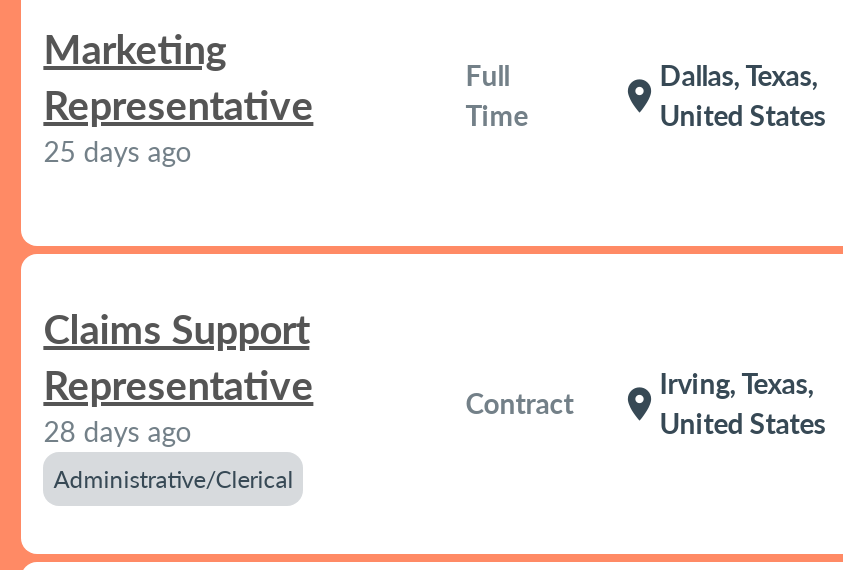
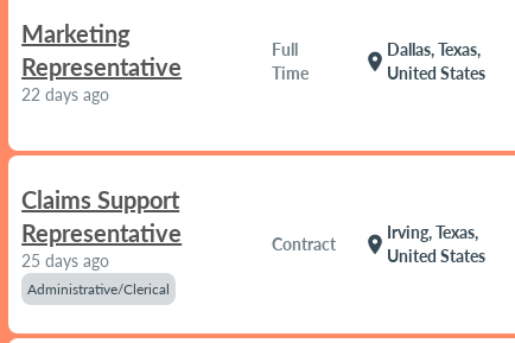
- 25 days ago
+ 22 days ago

- 28 days ago
+ 25 days ago
